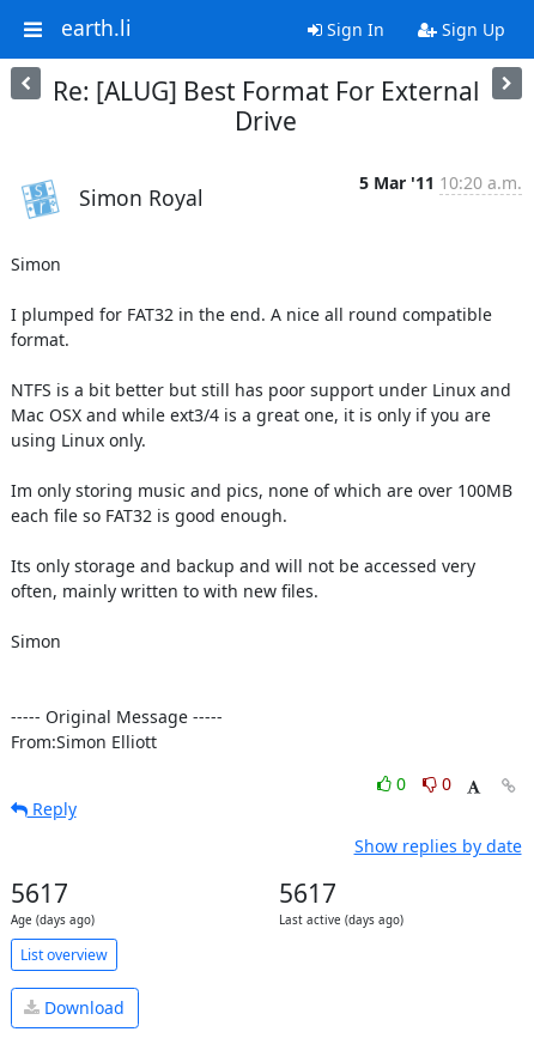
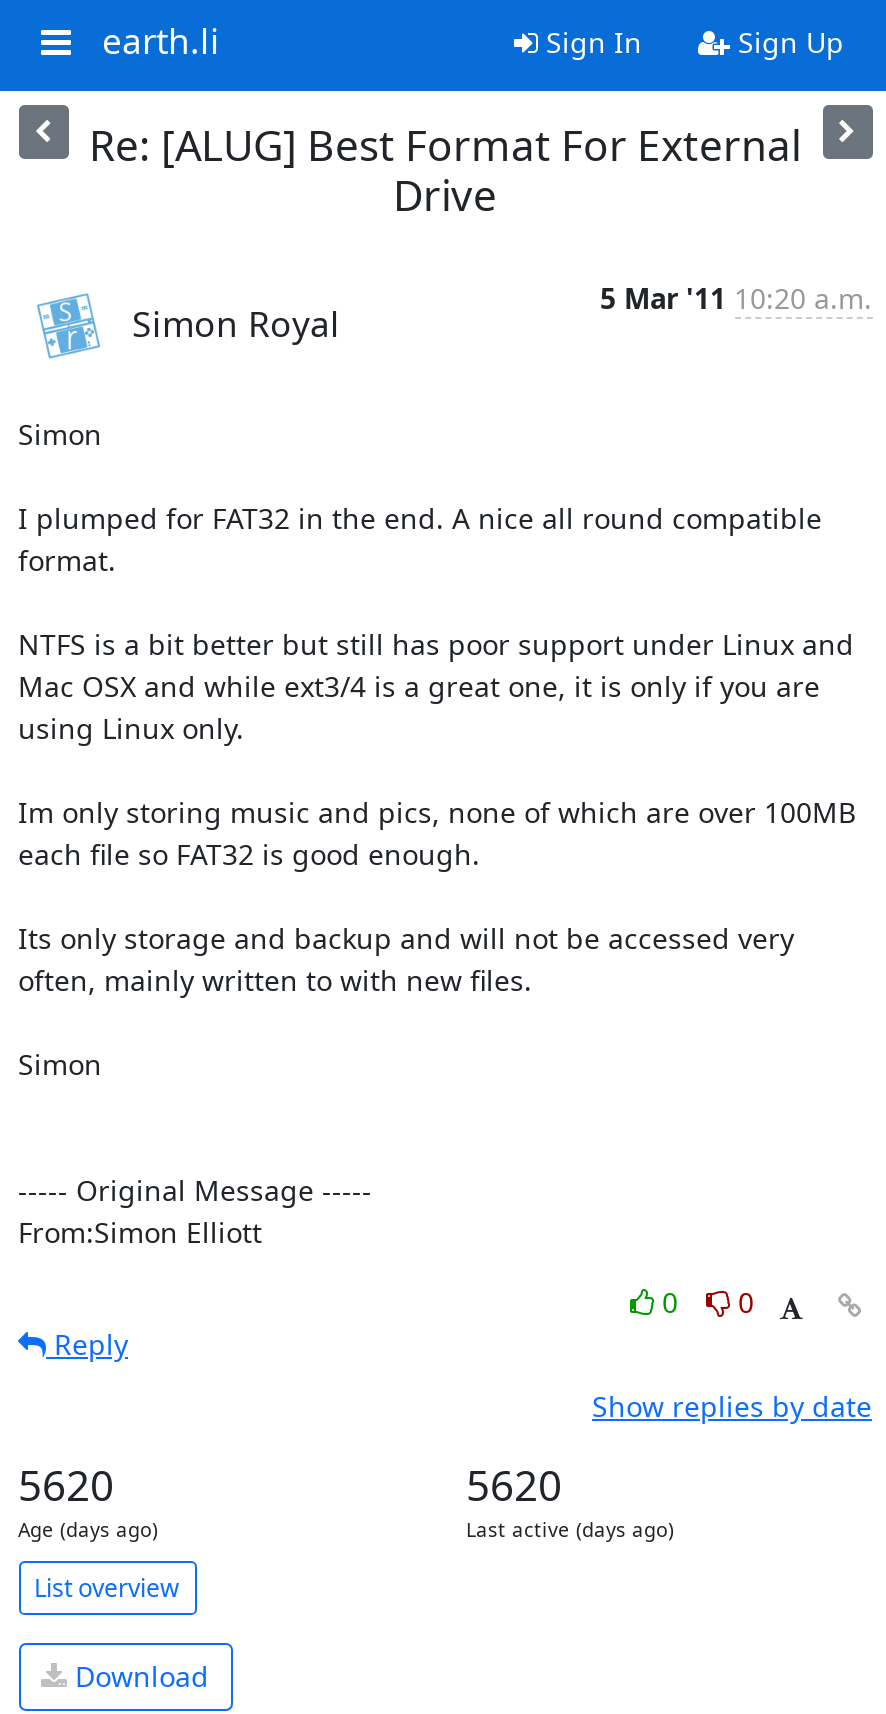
- 5617
+ 5620

- 5617
+ 5620
